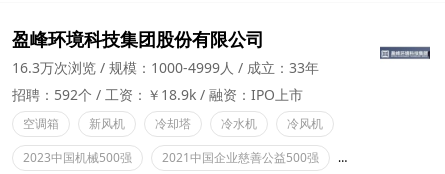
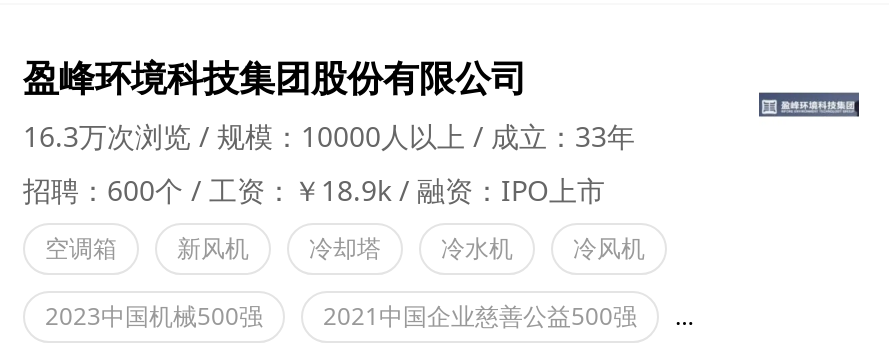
- 16.3万次浏览 规模：1000-4999人 成立：33年
+ 16.3万次浏览 规模：10000人以上 成立：33年

- 招聘：592个 工资：￥18.9k 融资：IPO上市
+ 招聘：600个 工资：￥18.9k 融资：IPO上市
